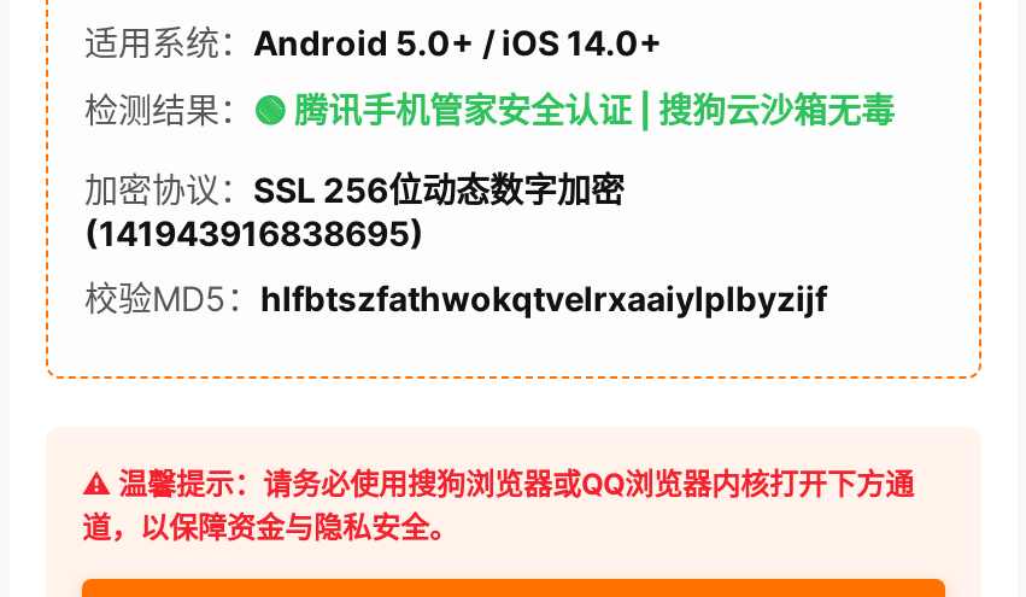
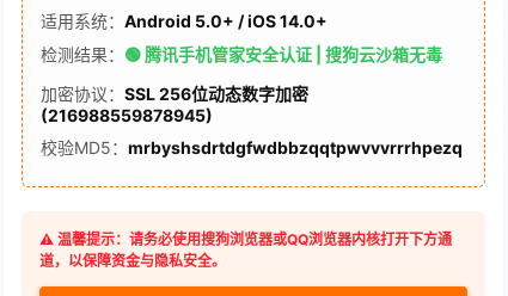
- (141943916838695)
+ (216988559878945)

- 校验MD5：hlfbtszfathwokqtvelrxaaiylplbyzijf
+ 校验MD5：mrbyshsdrtdgfwdbbzqqtpwvvvrrrhpezq
